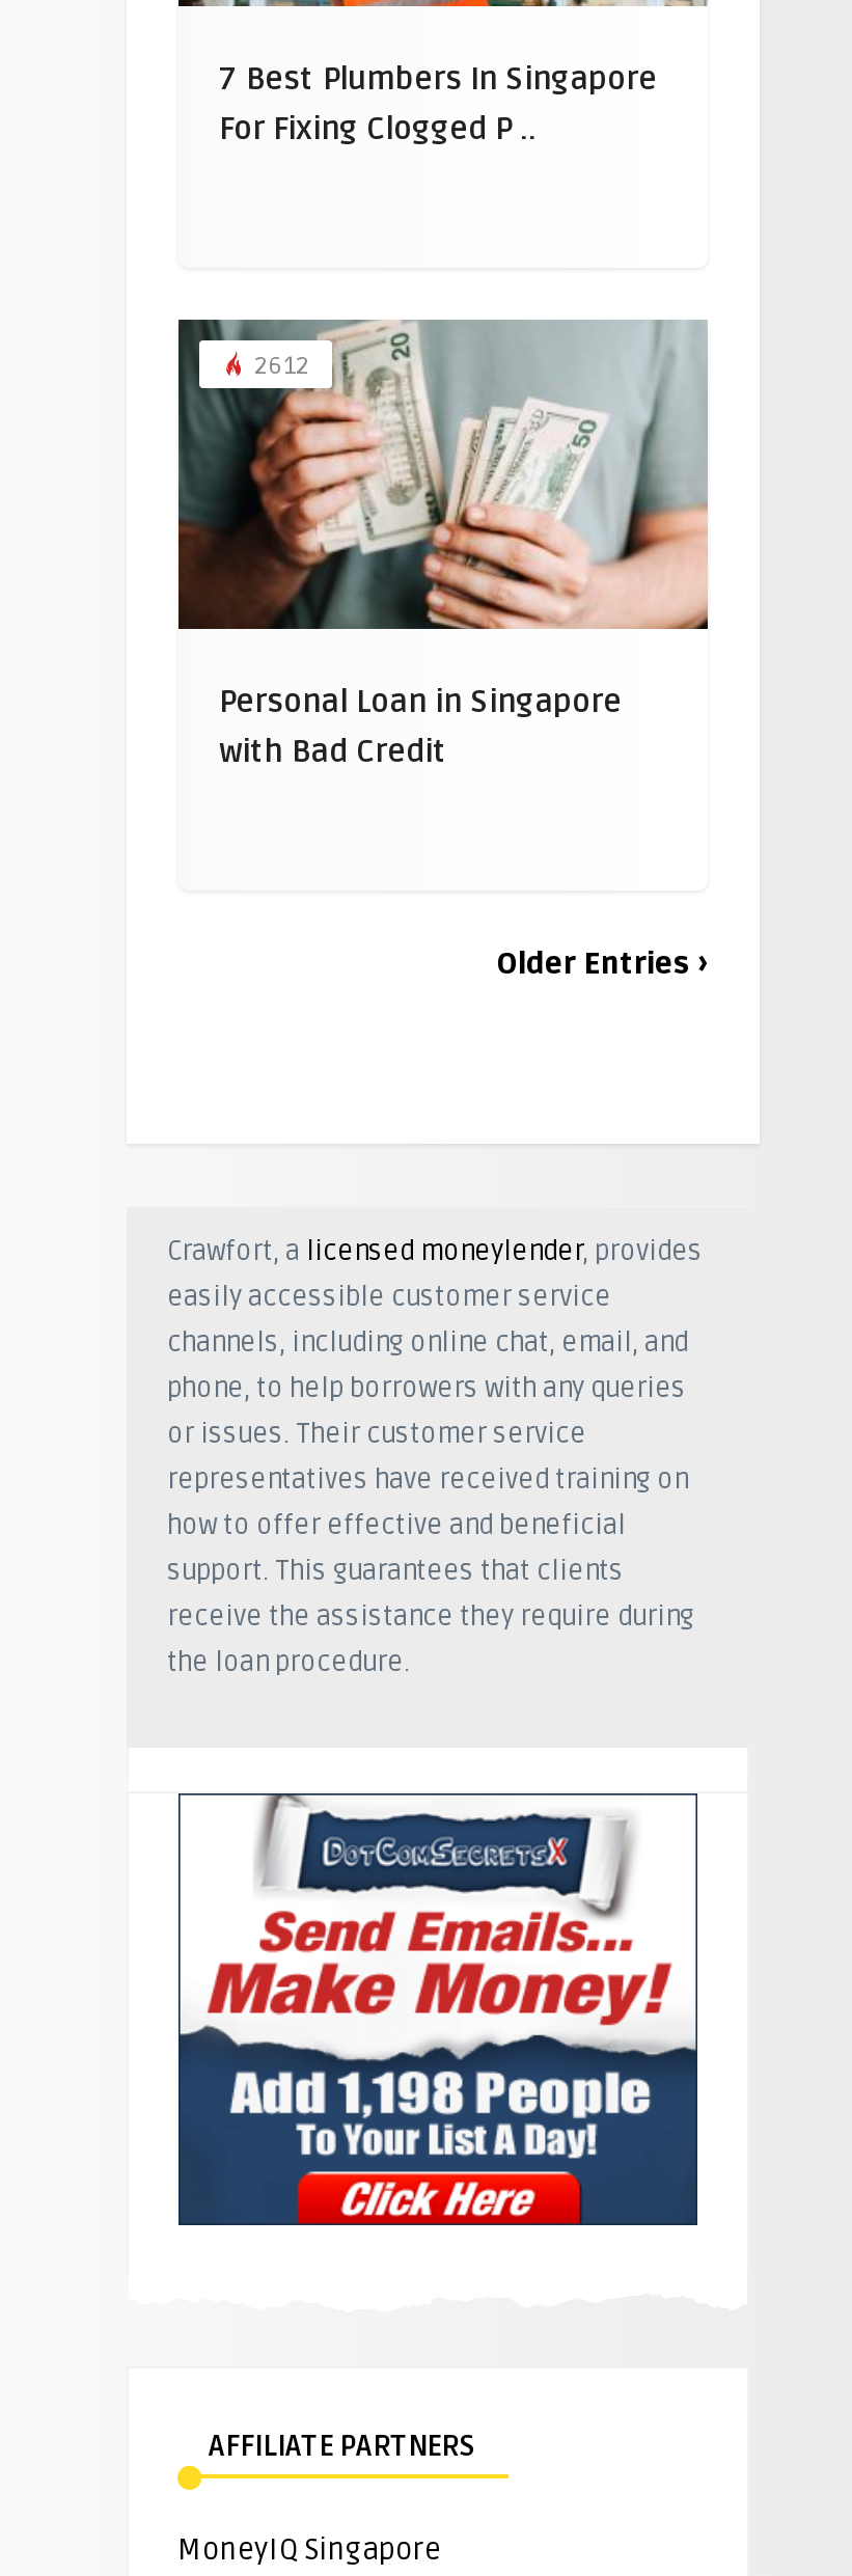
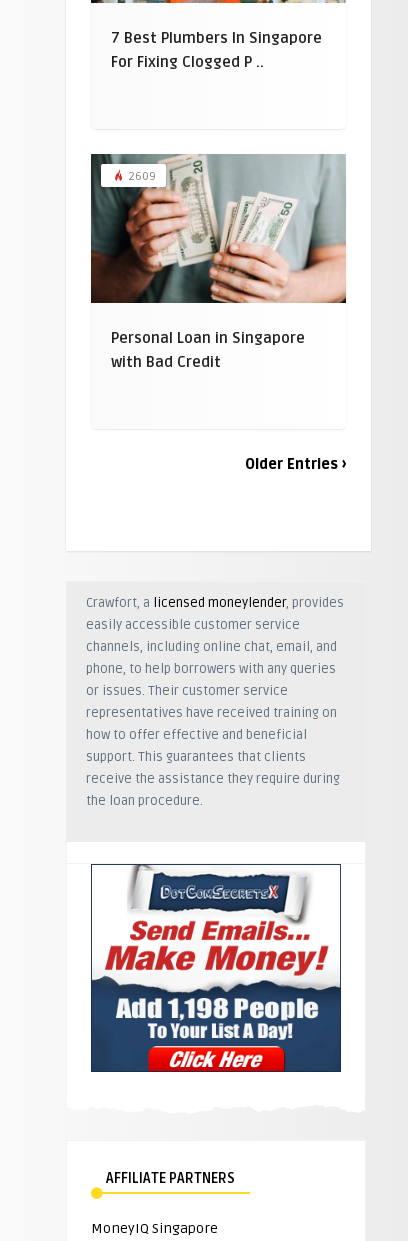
- 2612
+ 2609
